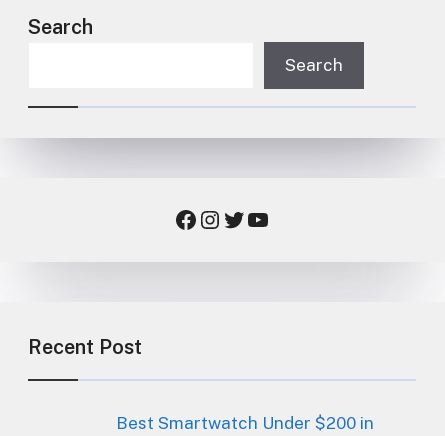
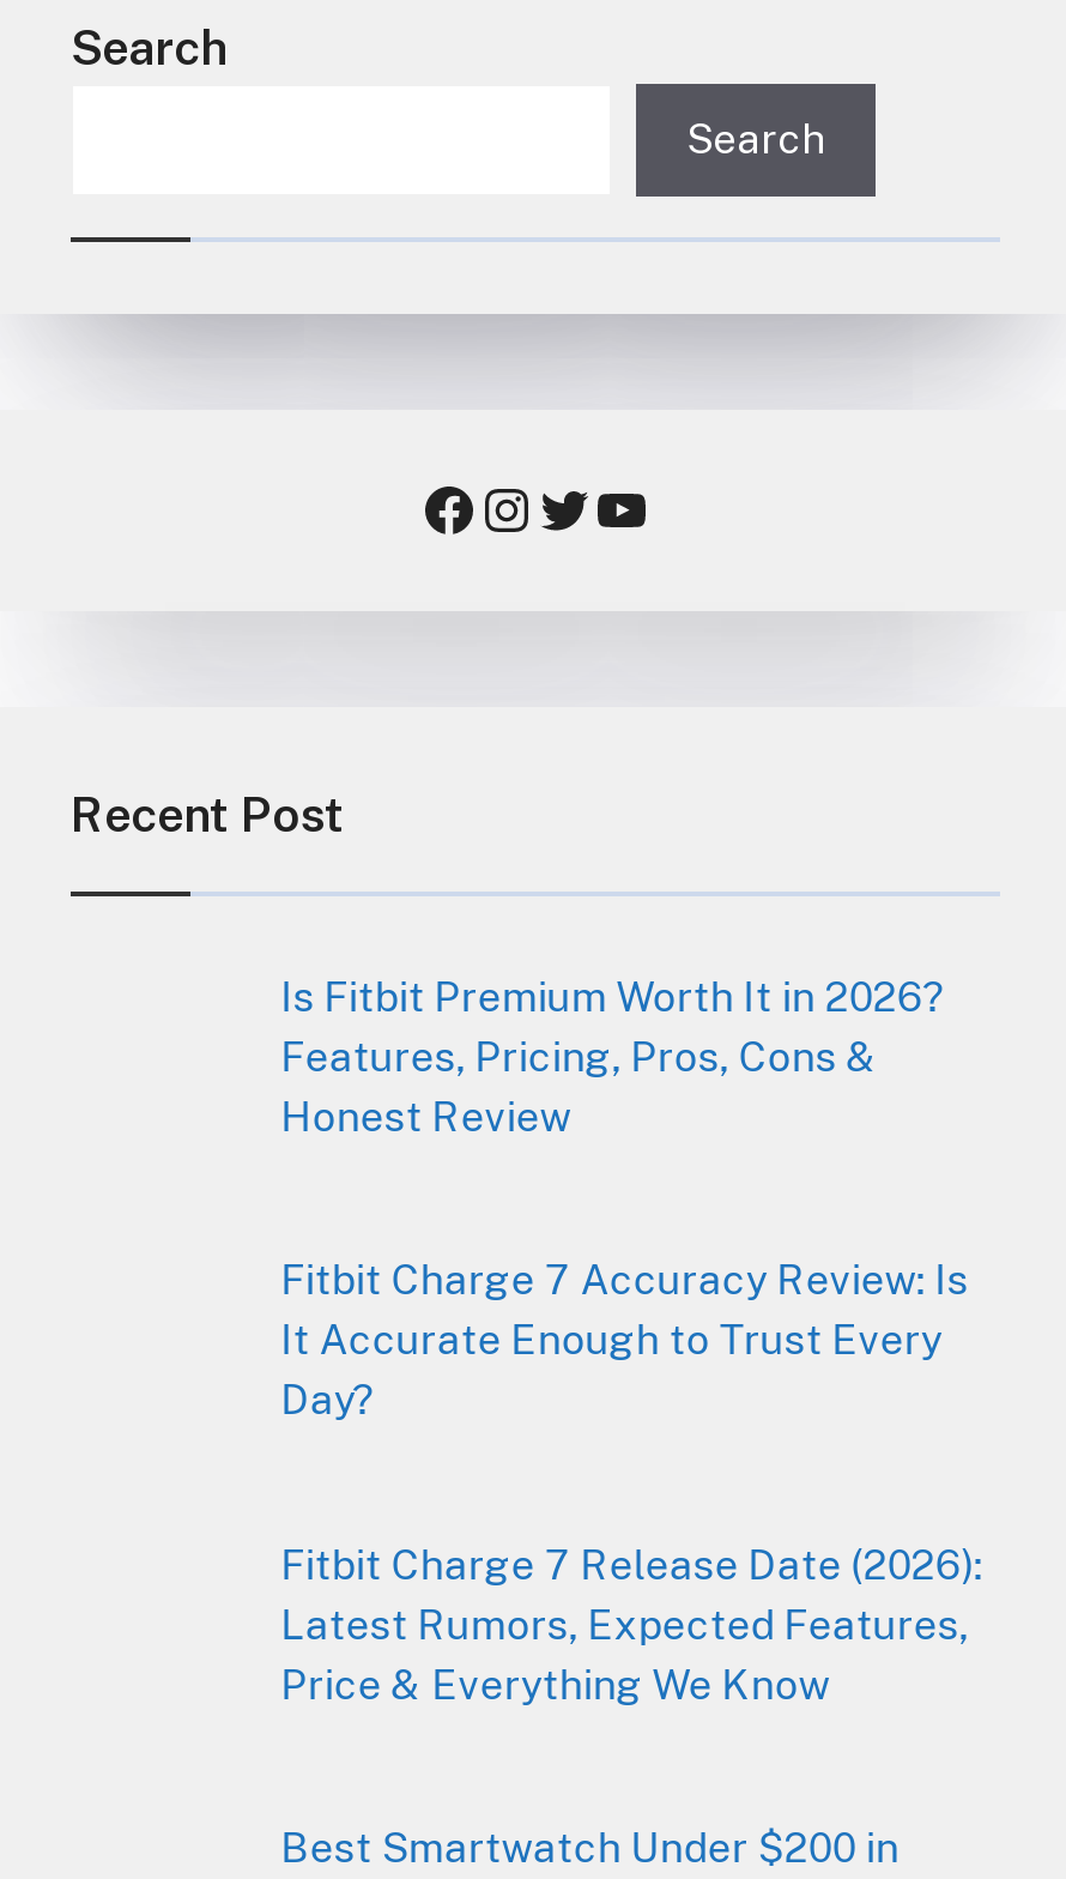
+ Is Fitbit Premium Worth It in 2026?
+ Features, Pricing, Pros, Cons &
+ Honest Review
+ Fitbit Charge 7 Accuracy Review: Is
+ It Accurate Enough to Trust Every
+ Day?
+ Fitbit Charge 7 Release Date (2026):
+ Latest Rumors, Expected Features,
+ Price & Everything We Know
